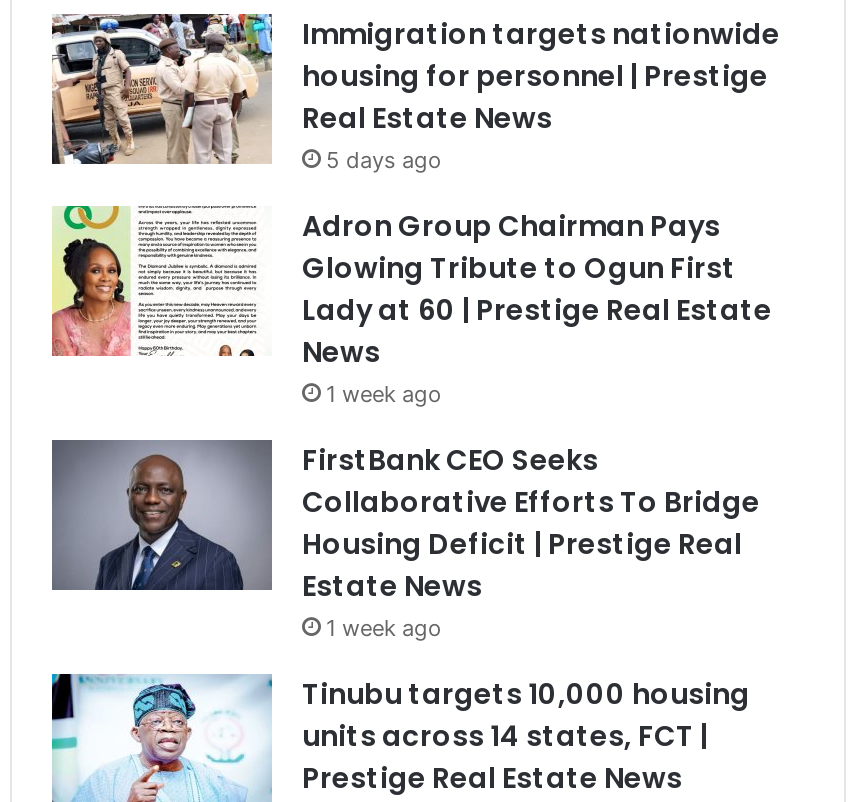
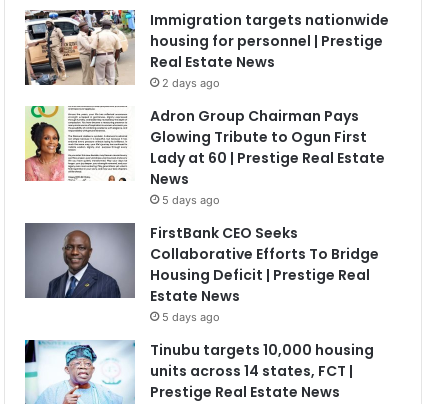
- 5 days ago
+ 2 days ago

- 1 week ago
+ 5 days ago

- 1 week ago
+ 5 days ago
